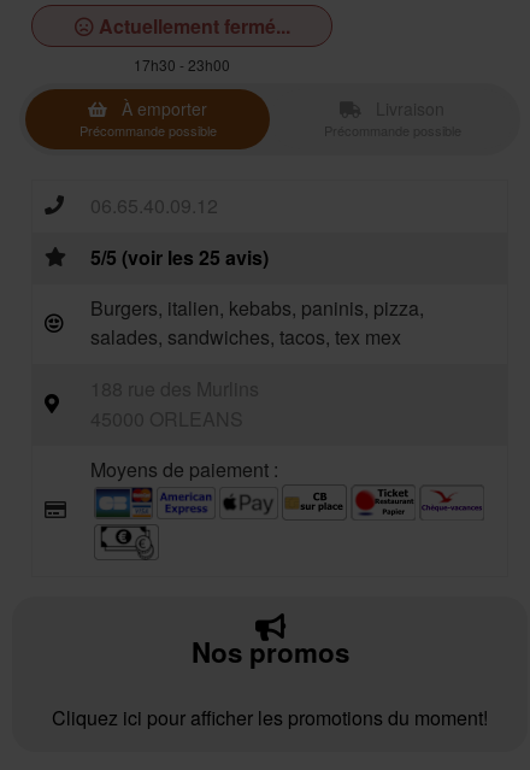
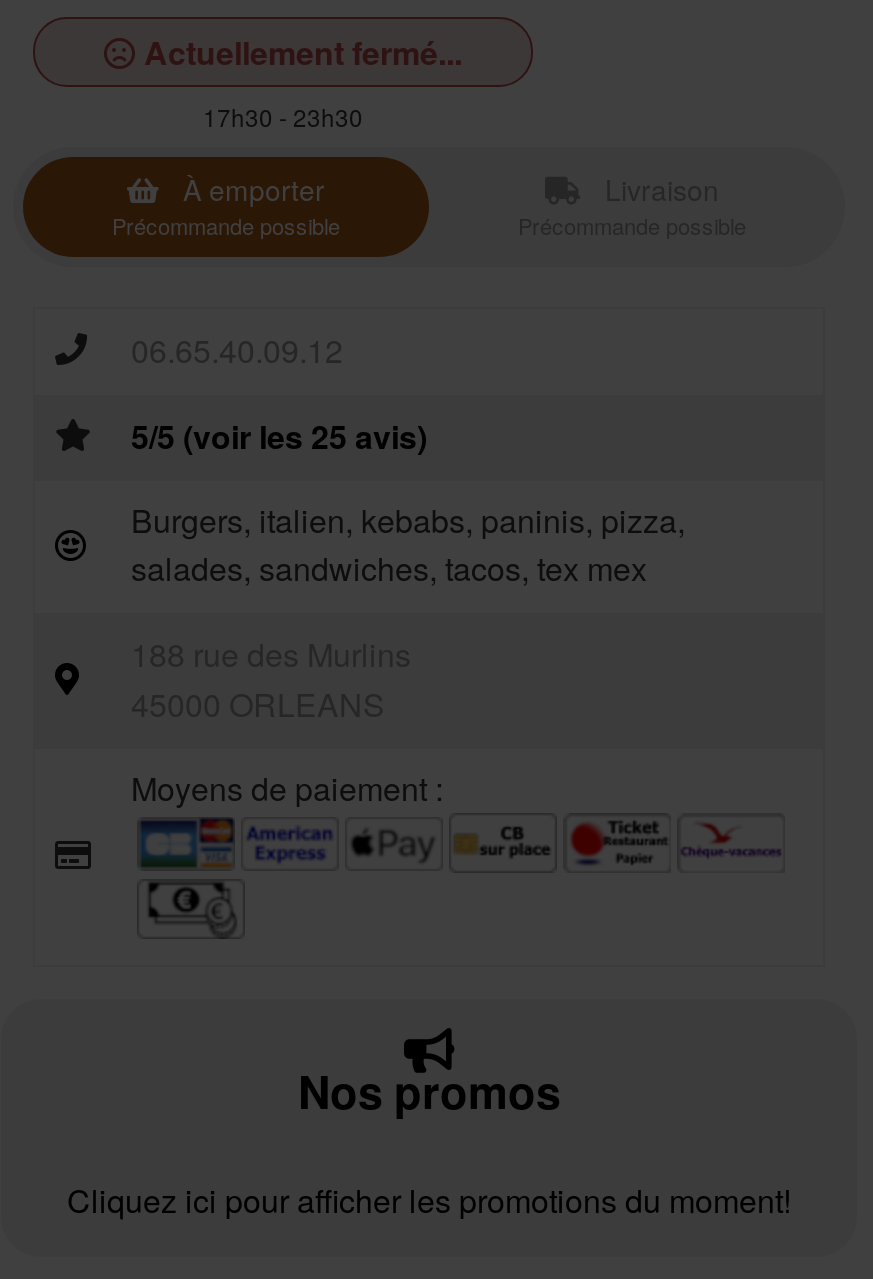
- 17h30 - 23h00
+ 17h30 - 23h30
